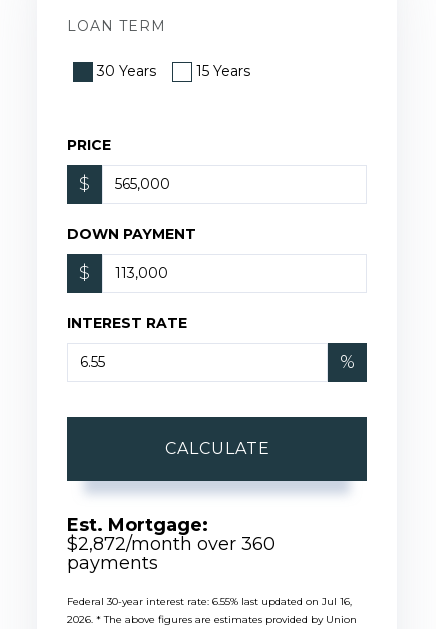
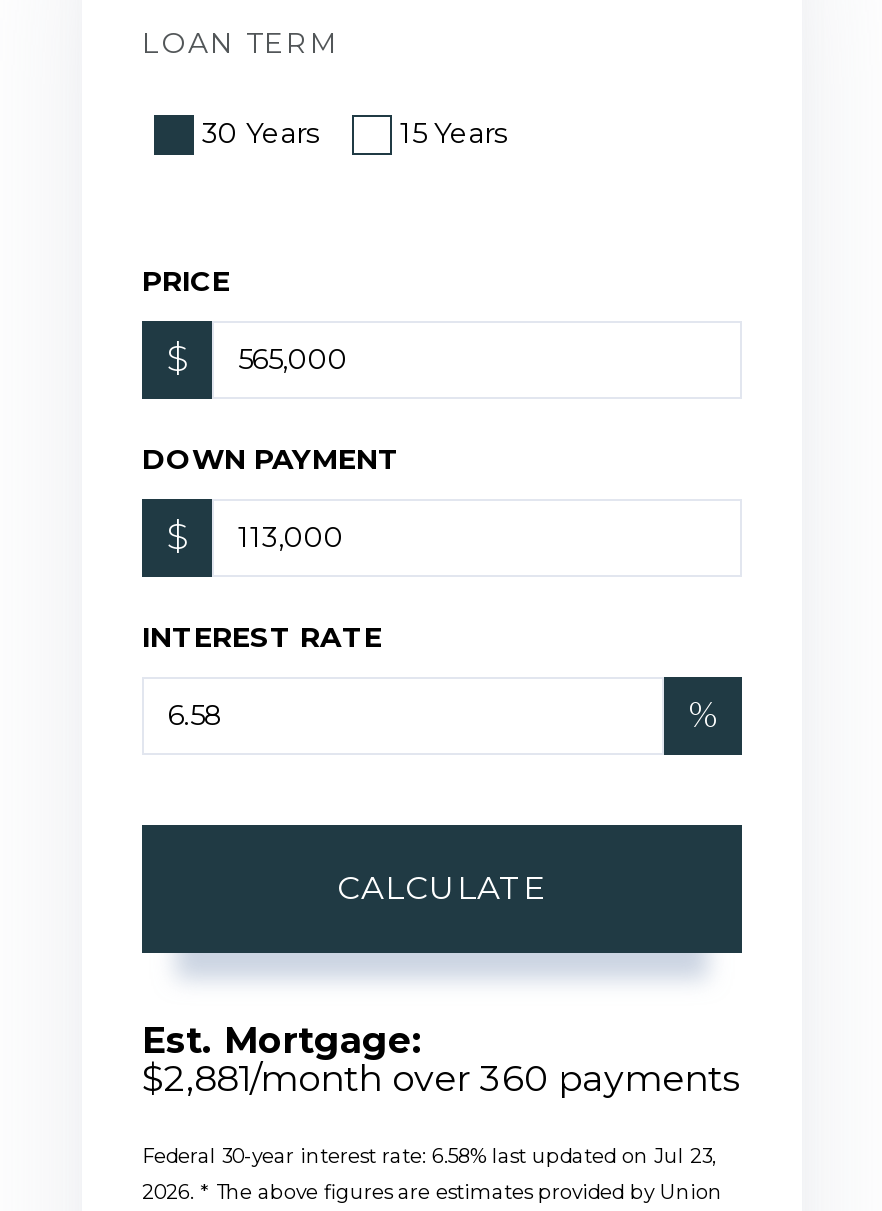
- $2,872/month over 360
- payments
+ $2,881/month over 360 payments

- Federal 30-year interest rate: 6.55% last updated on Jul 16,
+ Federal 30-year interest rate: 6.58% last updated on Jul 23,
